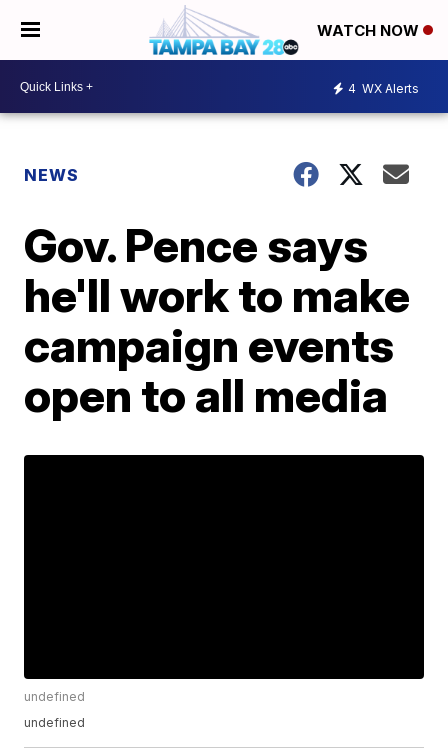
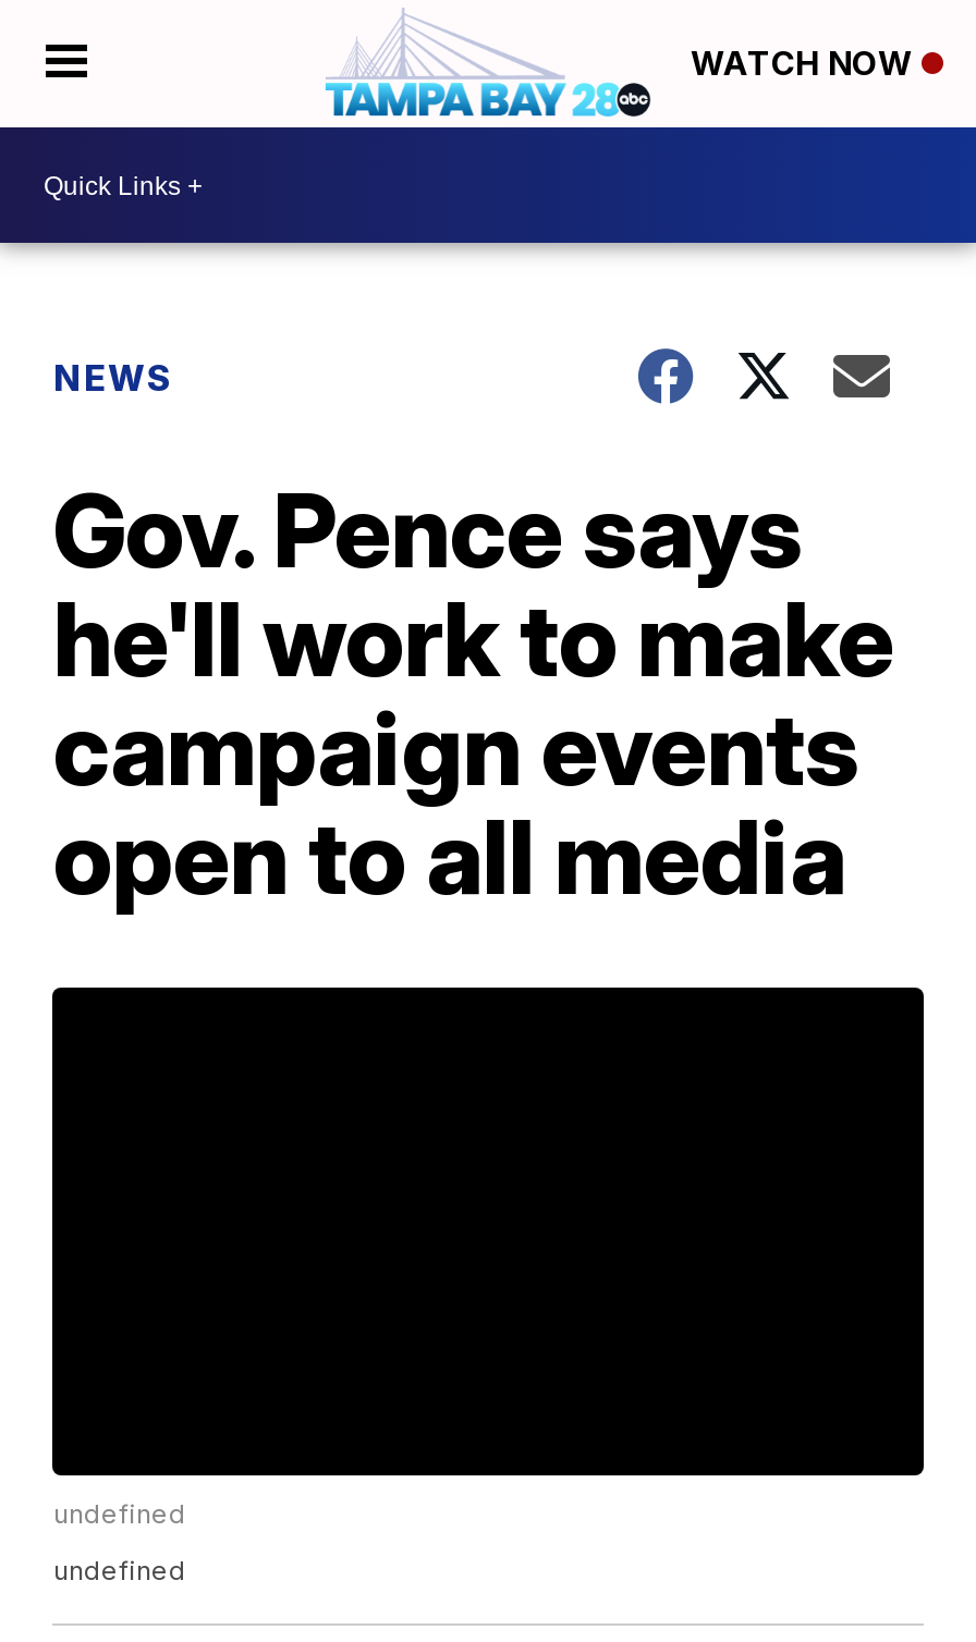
- 4 WX Alerts
